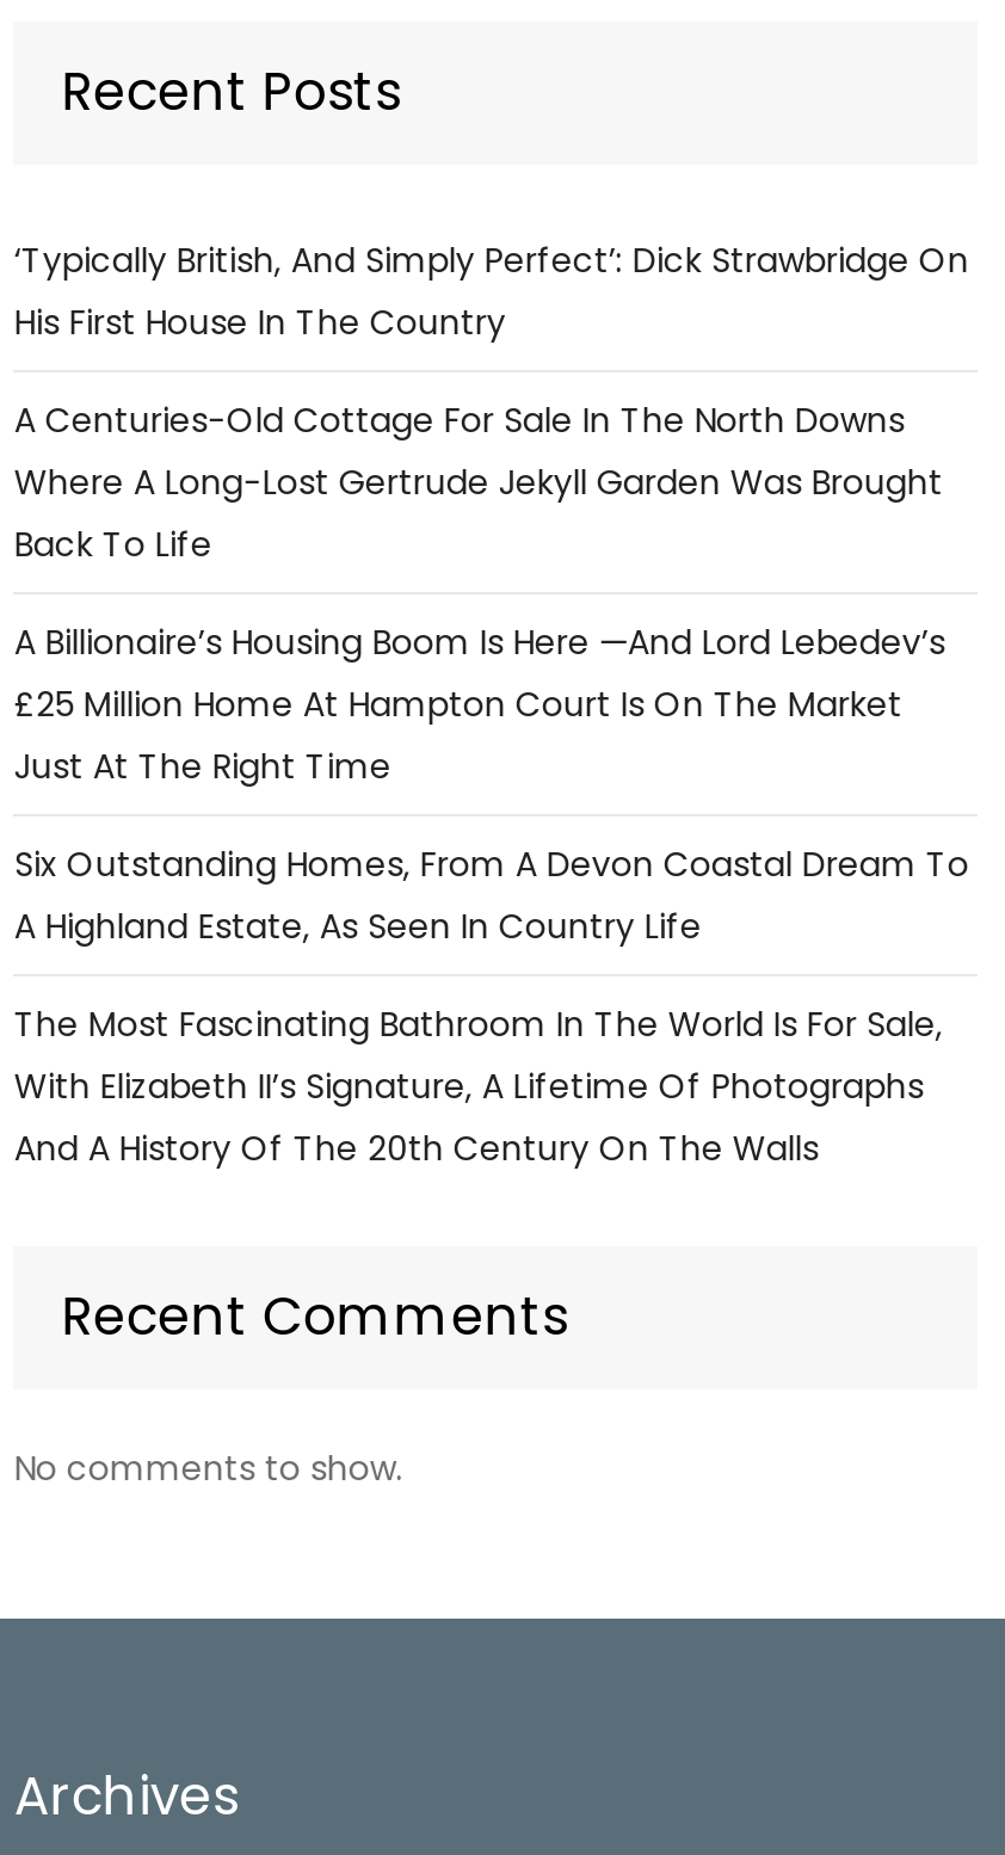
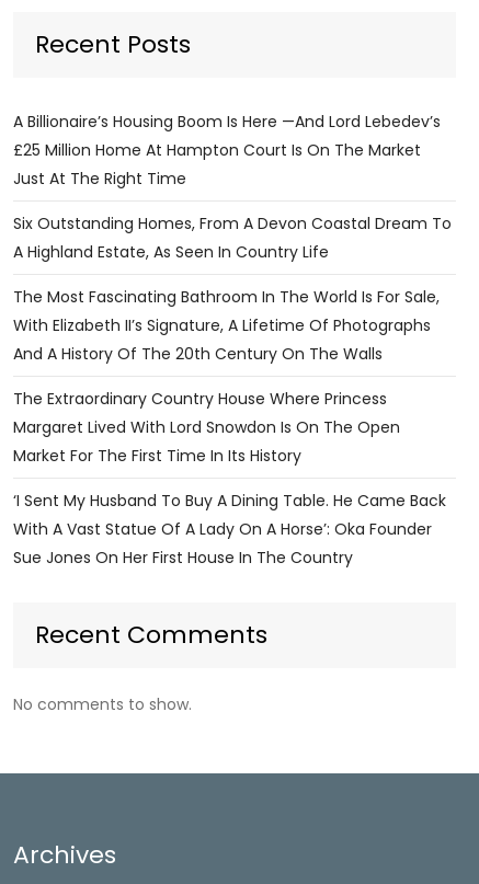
- ‘Typically British, And Simply Perfect’: Dick Strawbridge On
- His First House In The Country
- A Centuries-Old Cottage For Sale In The North Downs
- Where A Long-Lost Gertrude Jekyll Garden Was Brought
- Back To Life

moved up: A Billionaire’s Housing Boom Is Here —and Lord Lebedev’s | £25 Million Home At Hampton Court Is On The Market | Just At The Right Time | Six Outstanding Homes, From A Devon Coastal Dream To | A Highland Estate, As Seen In Country Life | The Most Fascinating Bathroom In The World Is For Sale, | With Elizabeth II’s Signature, A Lifetime Of Photographs | And A History Of The 20th Century On The Walls

+ The Extraordinary Country House Where Princess
+ Margaret Lived With Lord Snowdon Is On The Open
+ Market For The First Time In Its History
+ ‘I Sent My Husband To Buy A Dining Table. He Came Back
+ With A Vast Statue Of A Lady On A Horse’: Oka Founder
+ Sue Jones On Her First House In The Country
